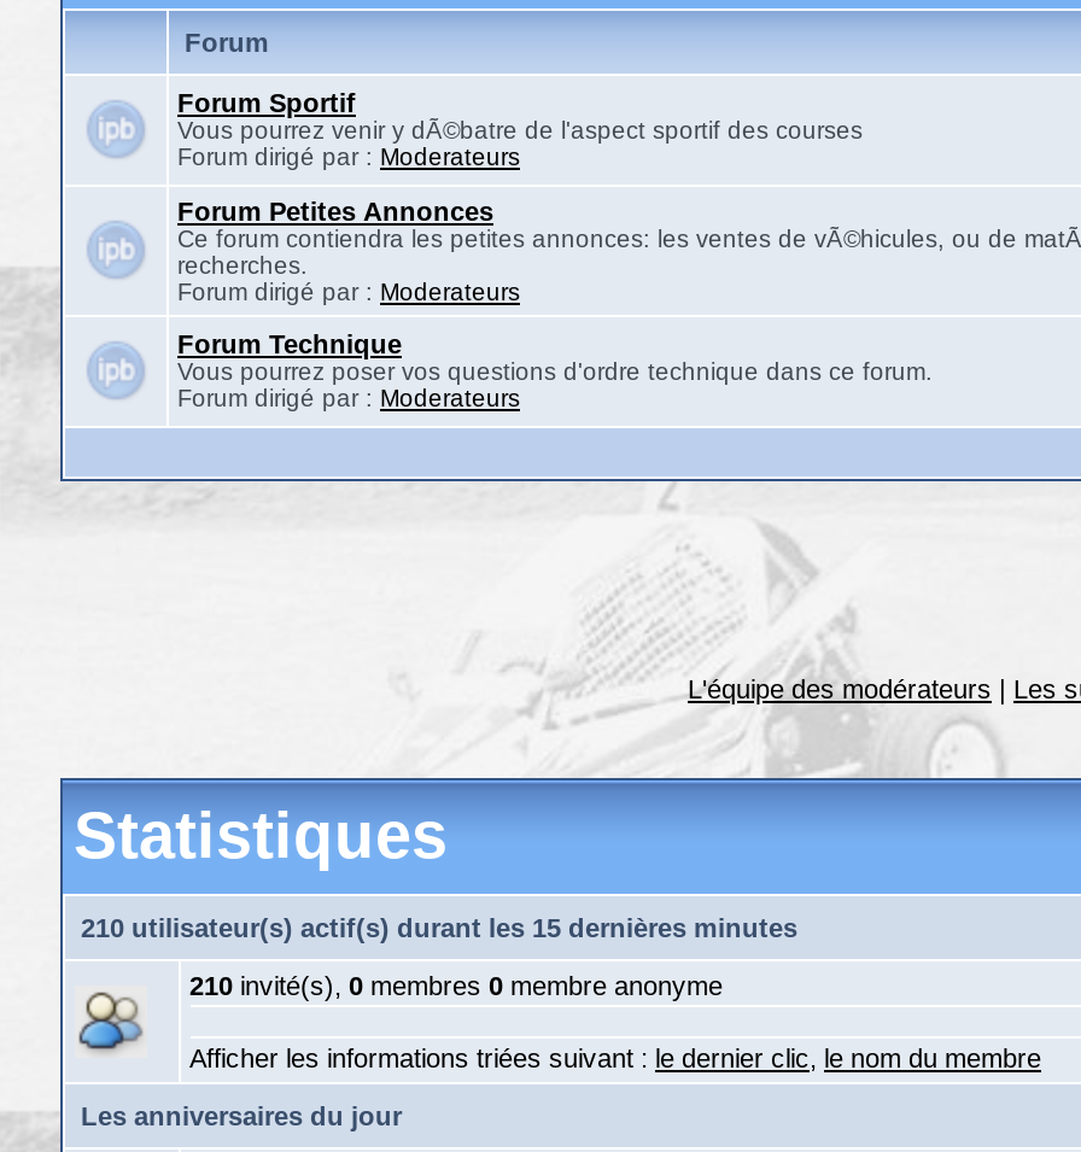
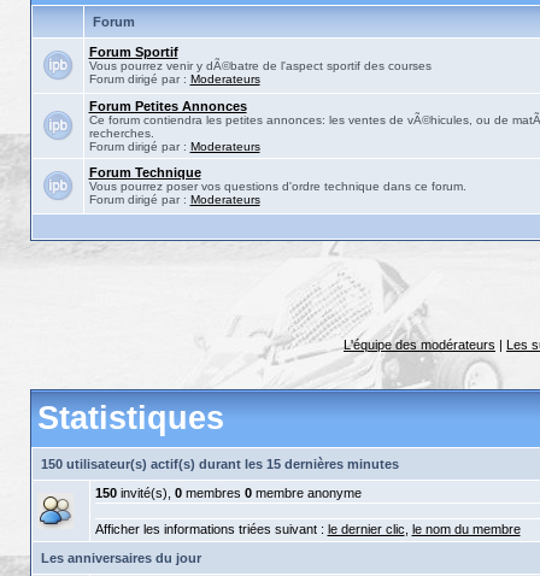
- 210 utilisateur(s) actif(s) durant les 15 dernières minutes
+ 150 utilisateur(s) actif(s) durant les 15 dernières minutes

- 210 invité(s), 0 membres 0 membre anonyme
+ 150 invité(s), 0 membres 0 membre anonyme
